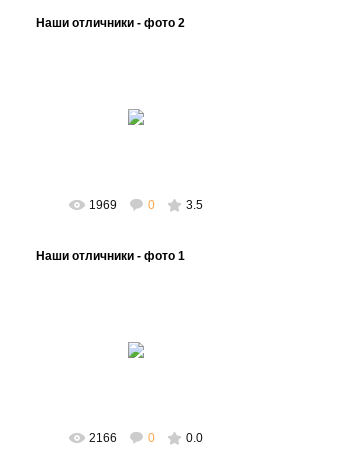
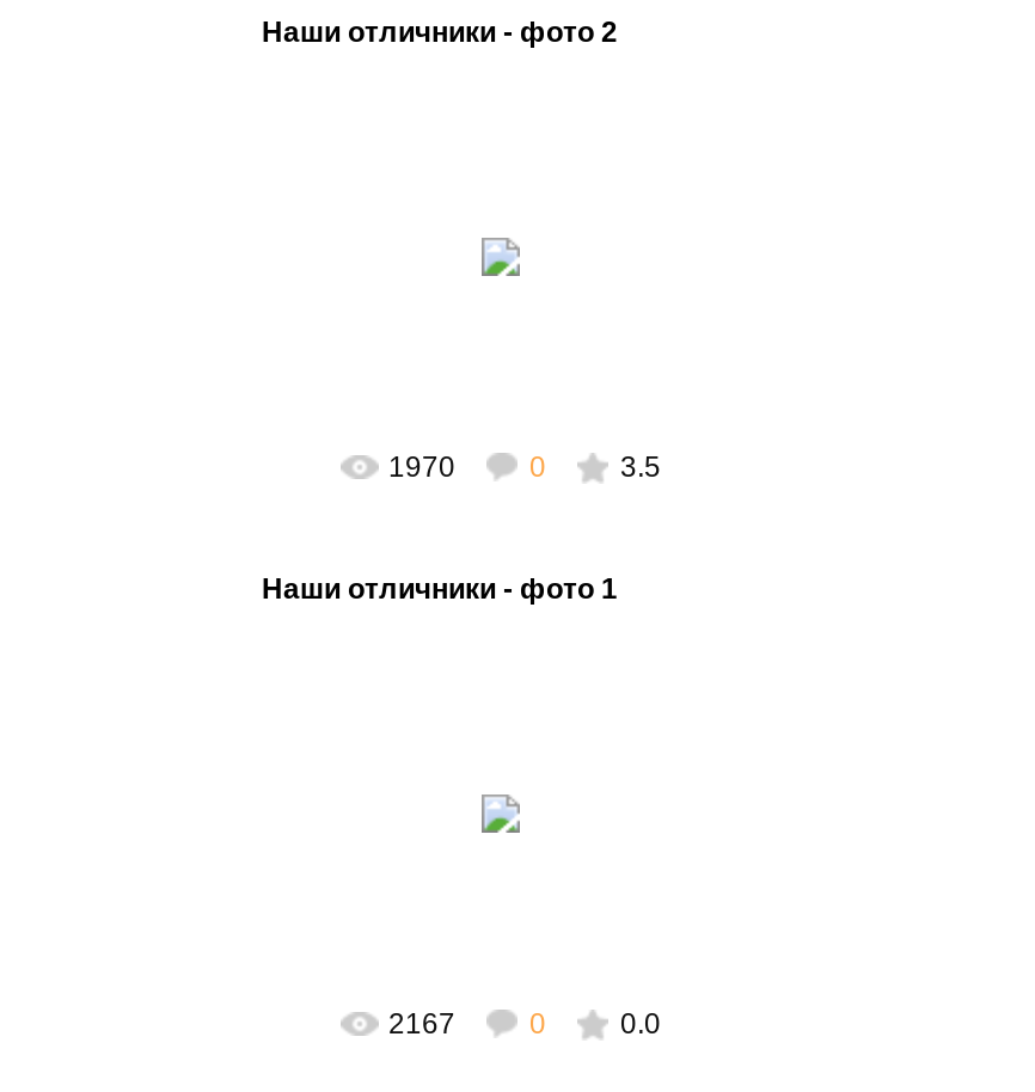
- 1969
+ 1970

- 2166
+ 2167
